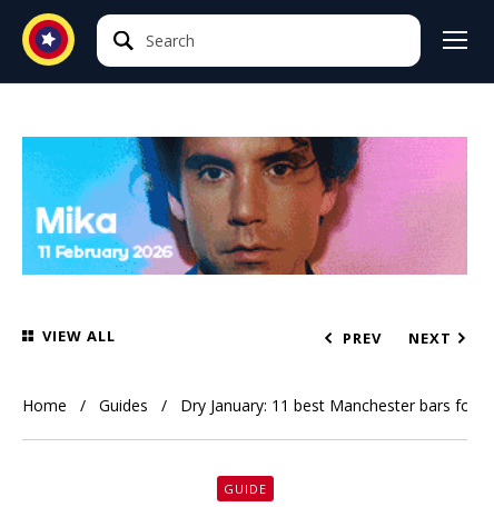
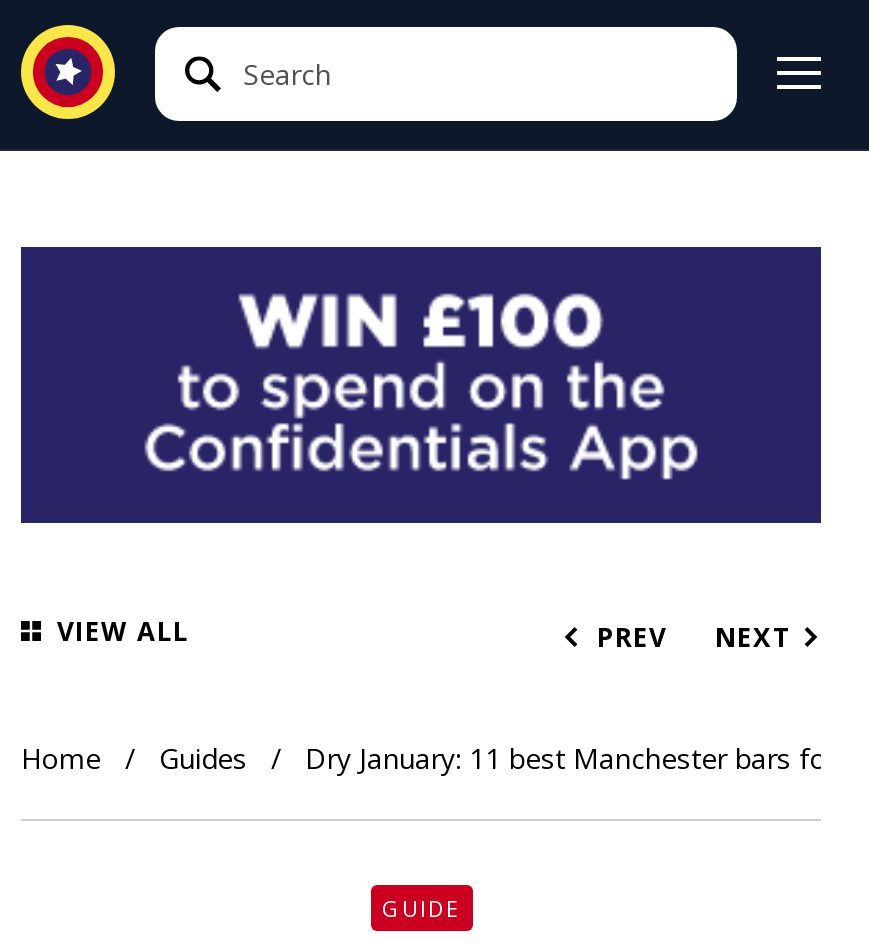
- [image]
+ [image]
